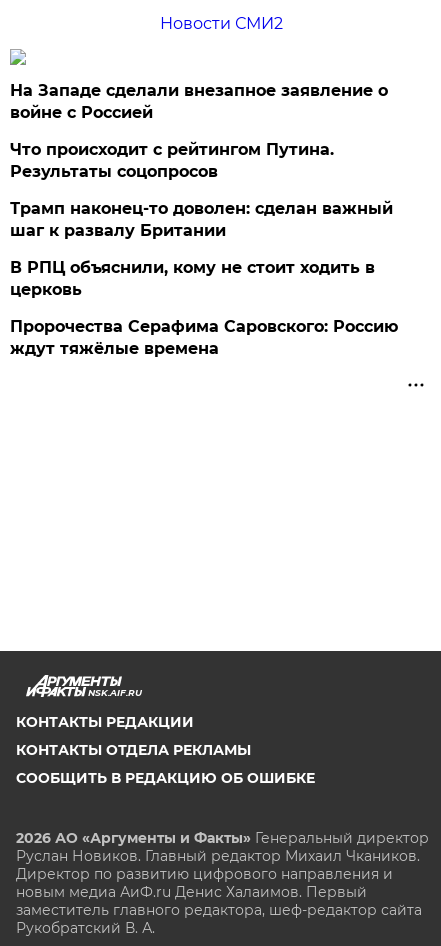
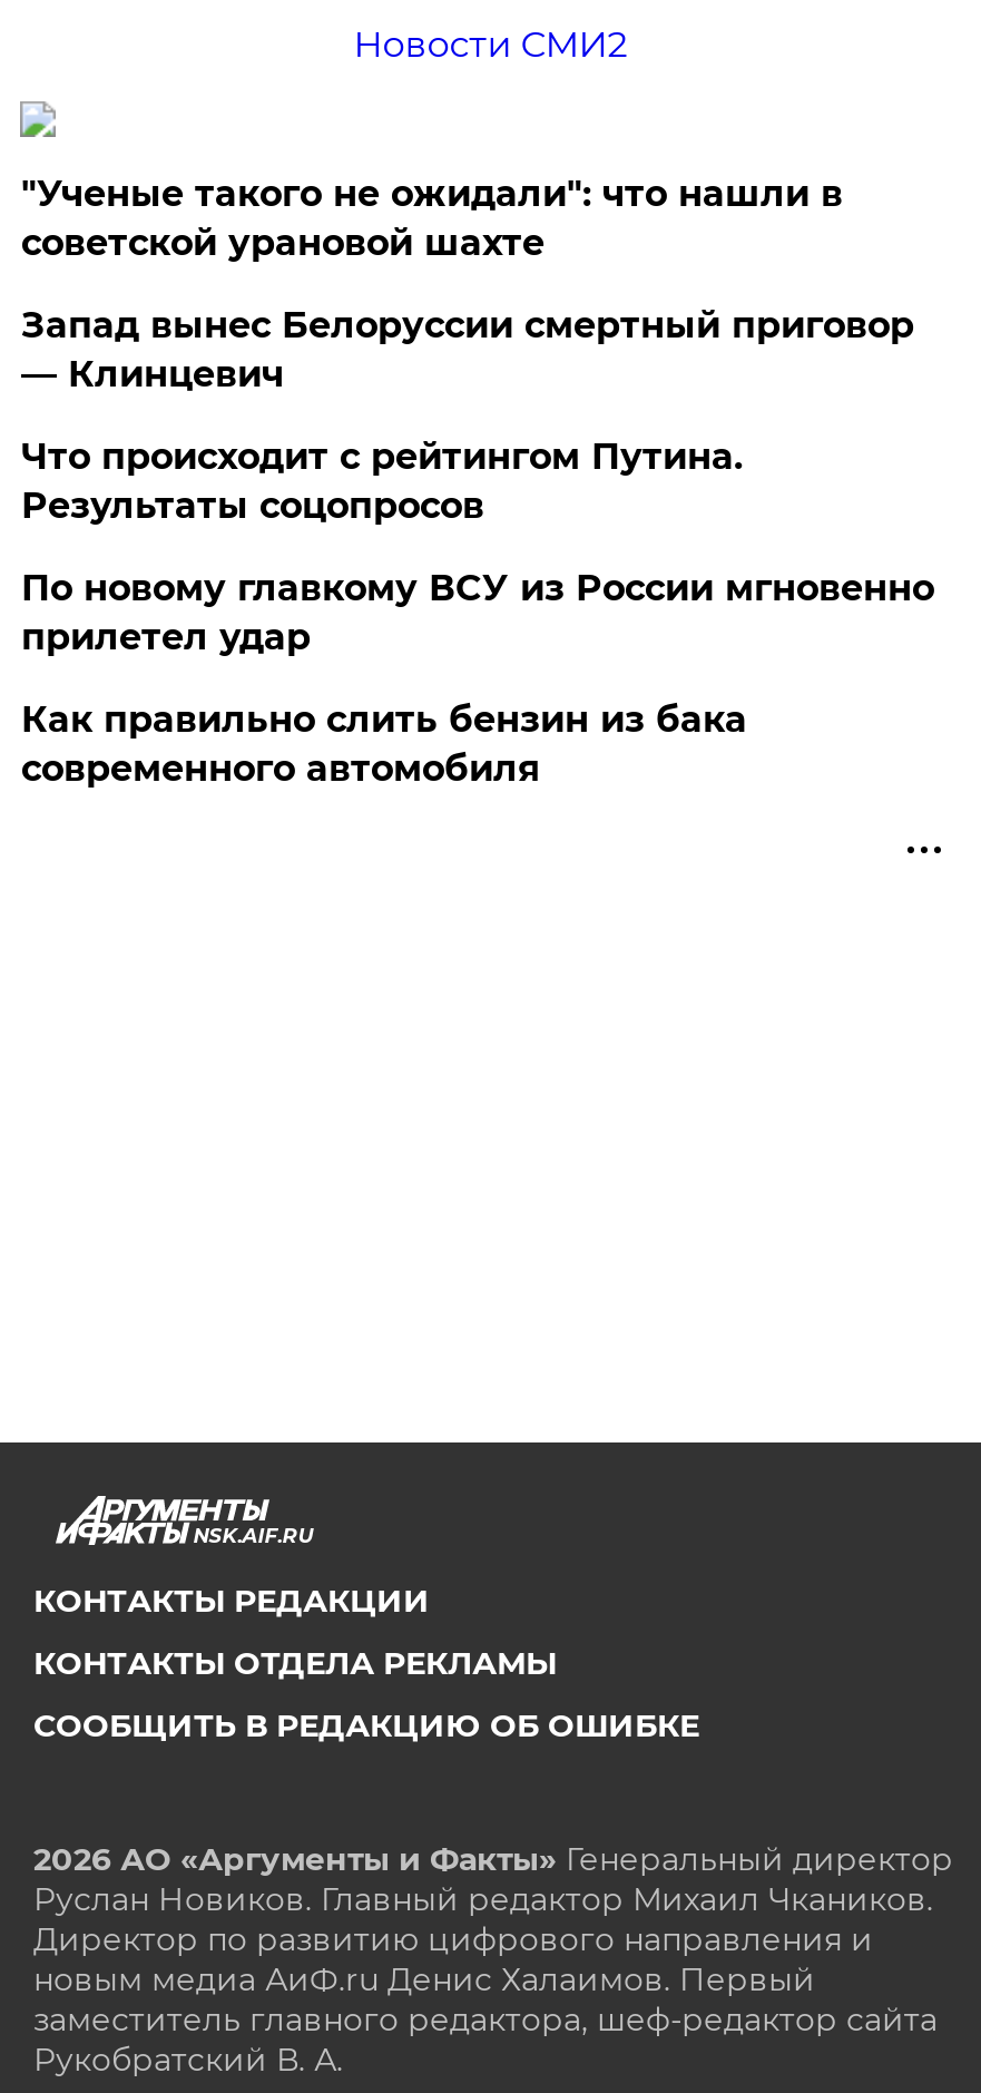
- На Западе сделали внезапное заявление о
- войне с Россией
+ "Ученые такого не ожидали": что нашли в
+ советской урановой шахте
+ Запад вынес Белоруссии смертный приговор
+ — Клинцевич

moved down: Что происходит с рейтингом Путина. | Результаты соцопросов

- Трамп наконец-то доволен: сделан важный
- шаг к развалу Британии
- В РПЦ объяснили, кому не стоит ходить в
- церковь
- Пророчества Серафима Саровского: Россию
- ждут тяжёлые времена
+ По новому главкому ВСУ из России мгновенно
+ прилетел удар
+ Как правильно слить бензин из бака
+ современного автомобиля
